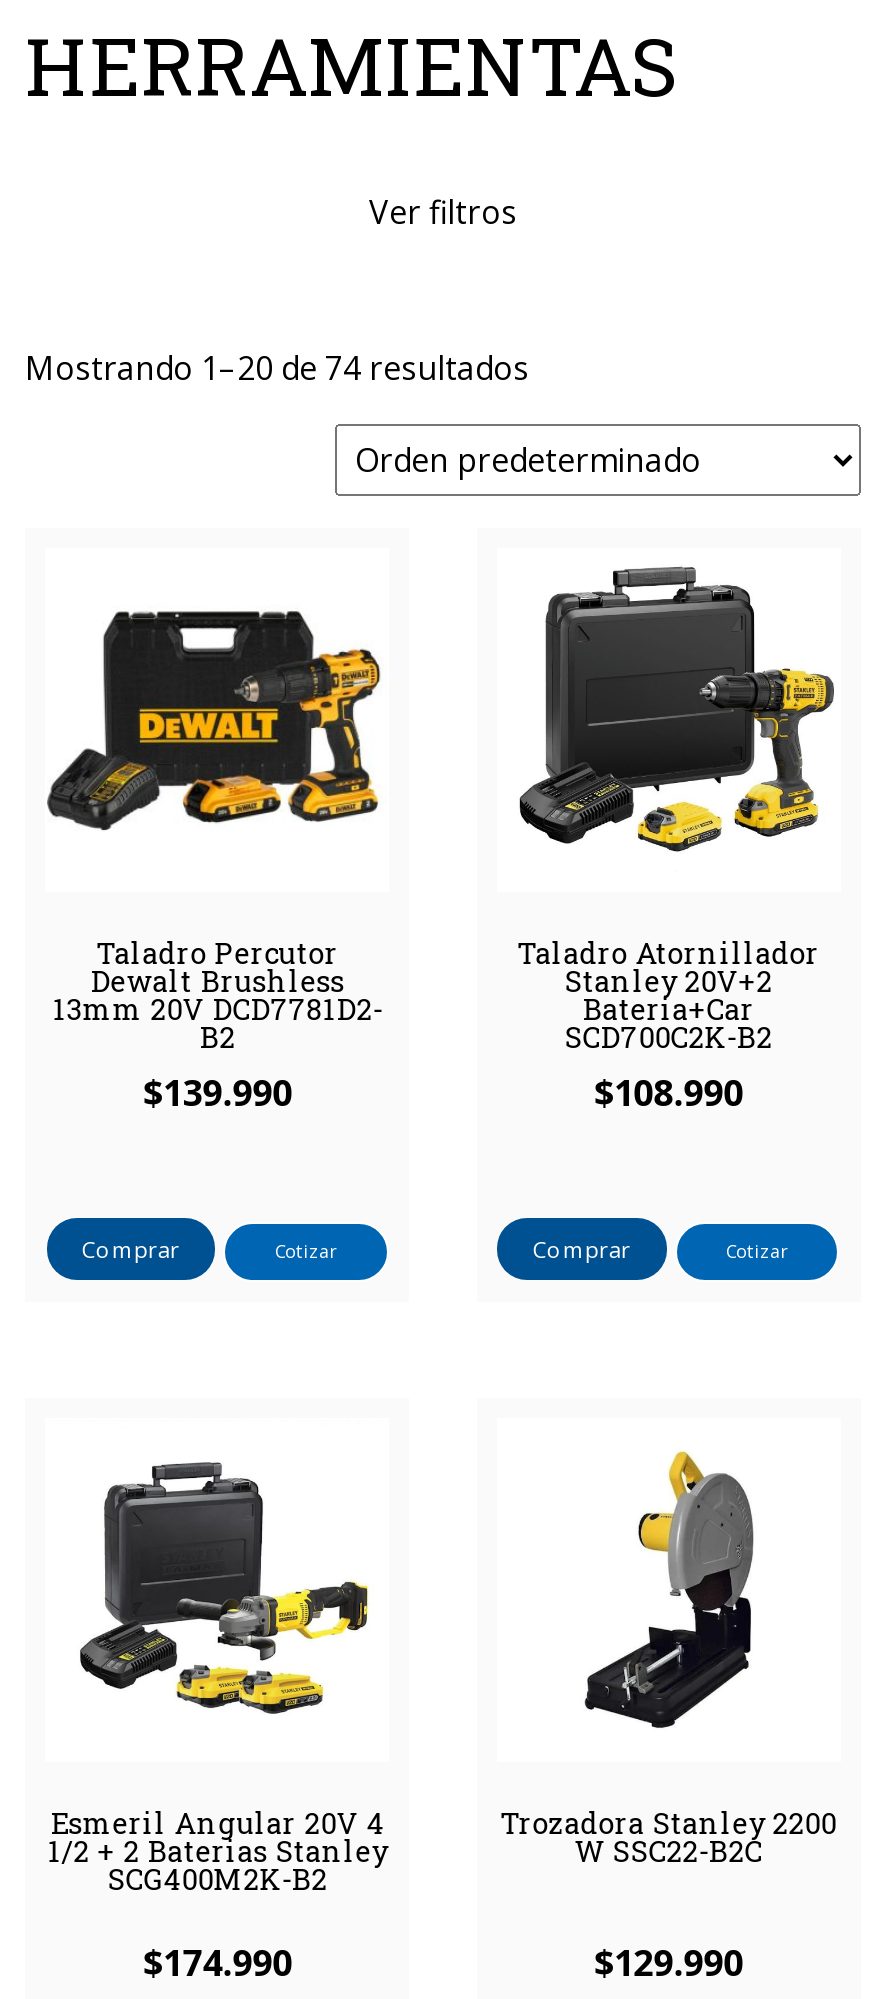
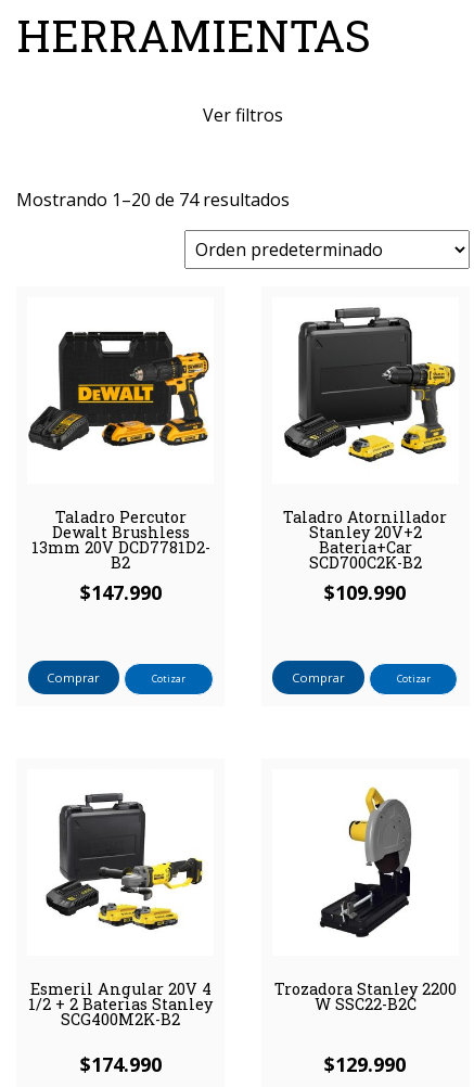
- $139.990
+ $147.990

- $108.990
+ $109.990
